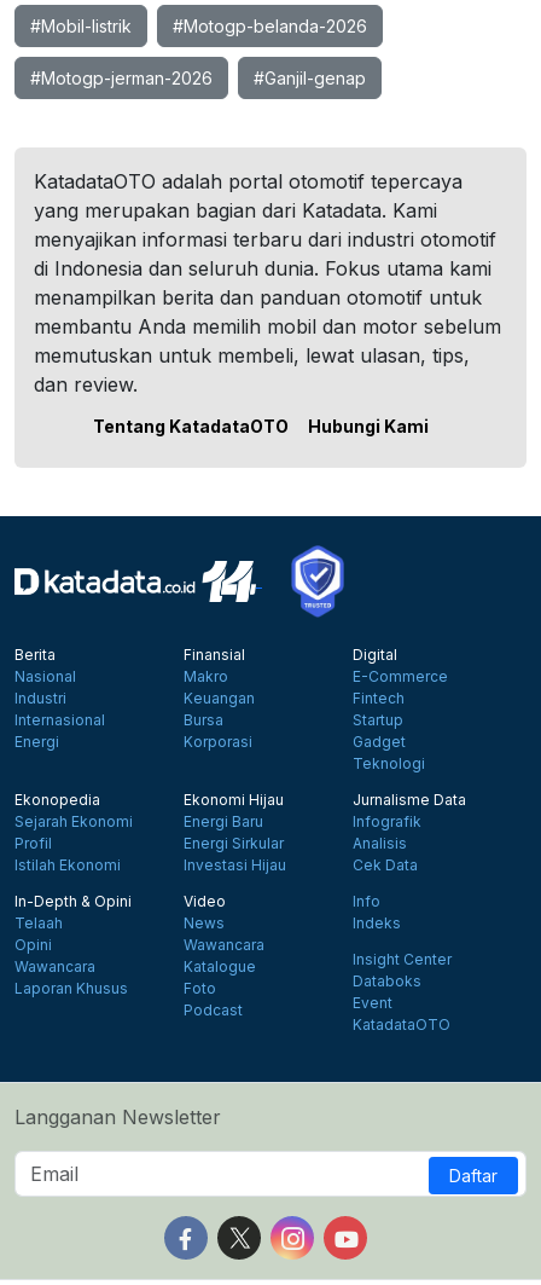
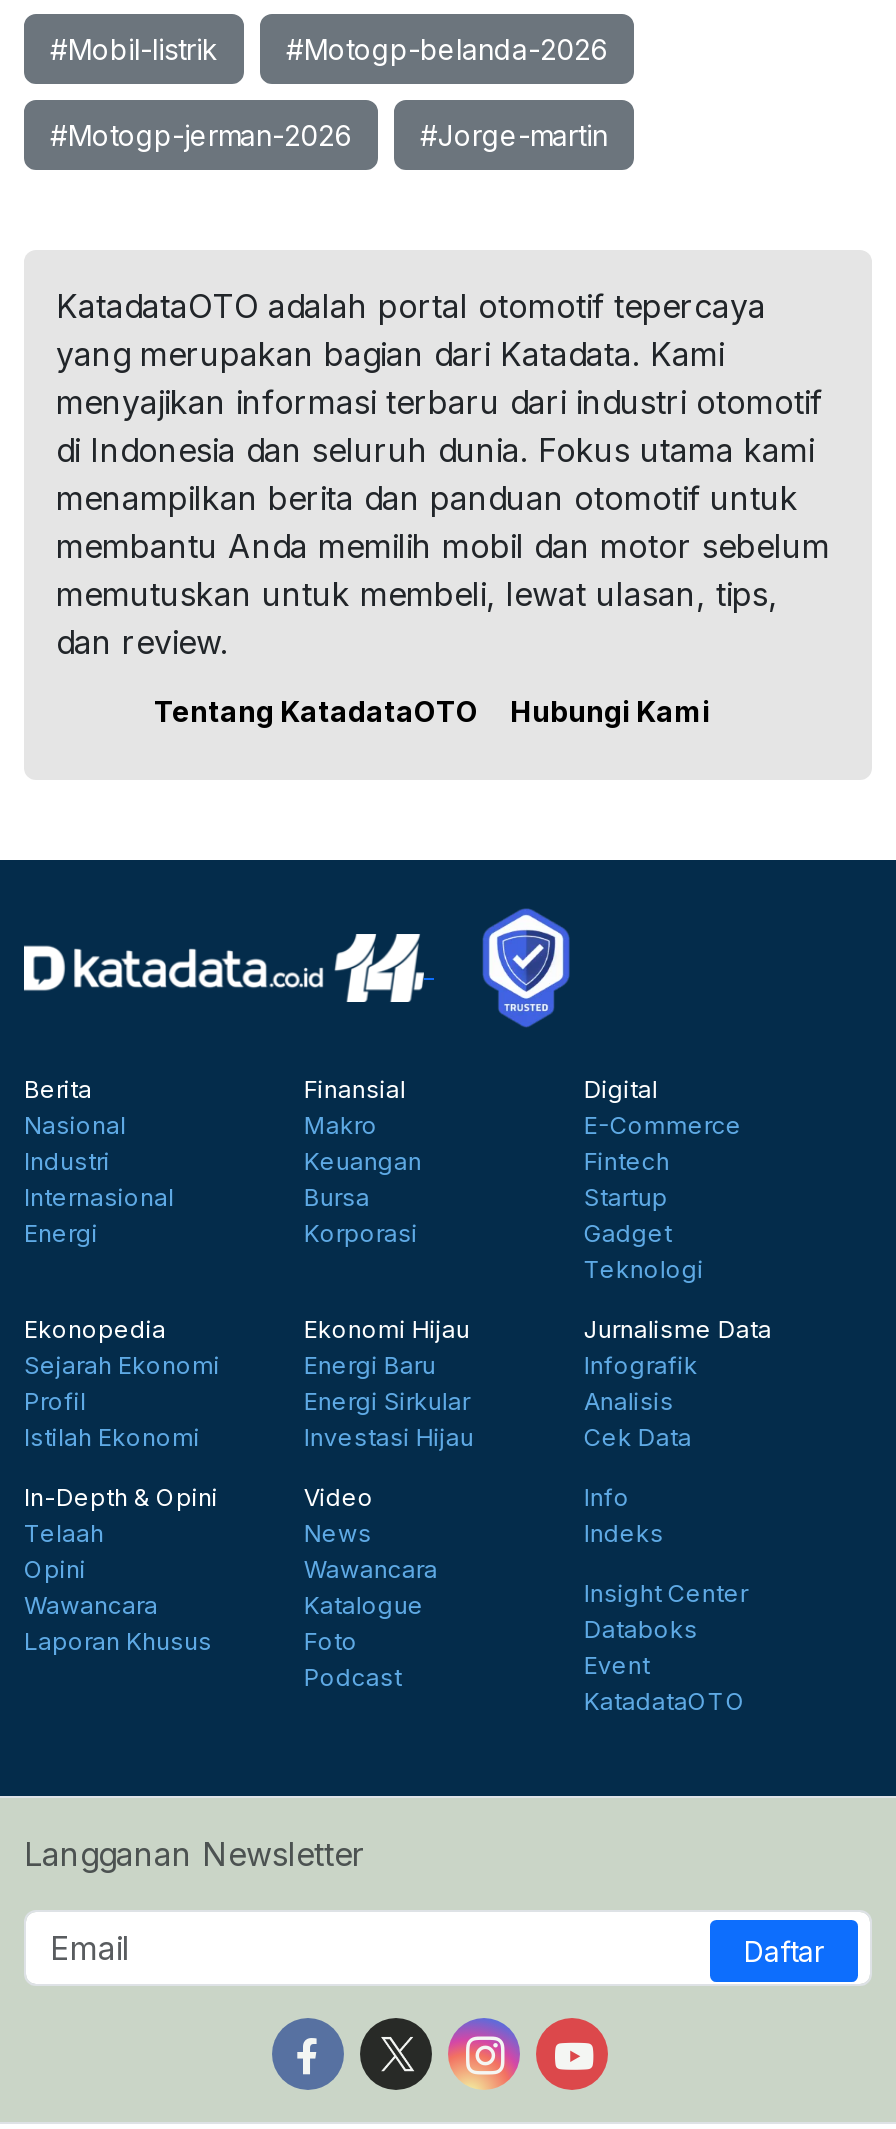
- #Ganjil-genap
+ #Jorge-martin
